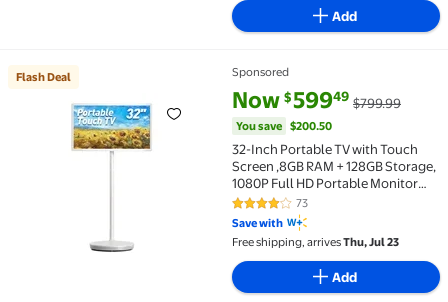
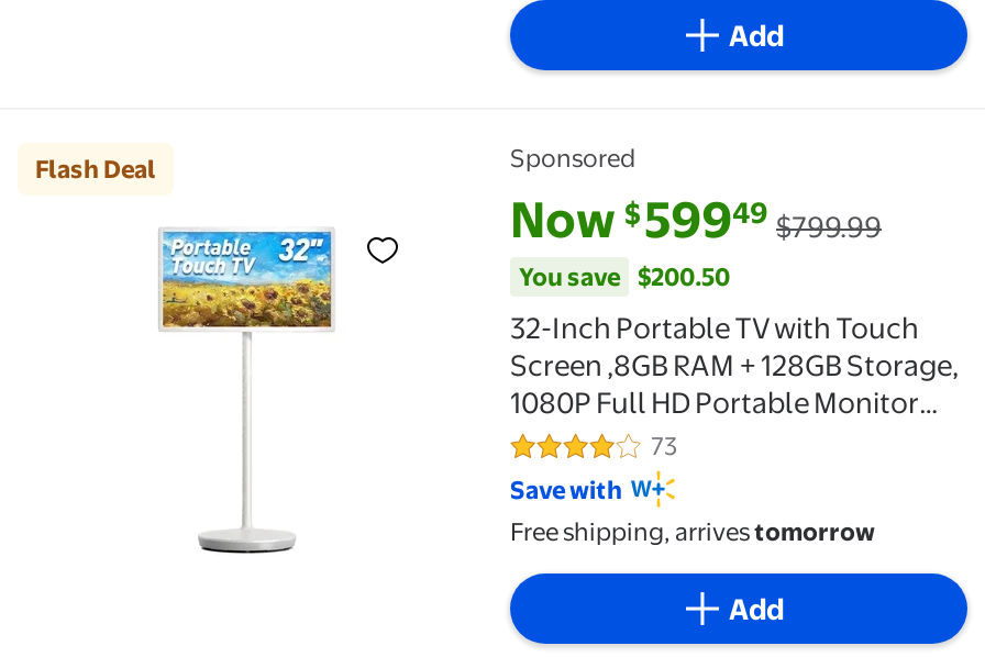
- Free shipping, arrivesThu, Jul 23
+ Free shipping, arrivestomorrow
